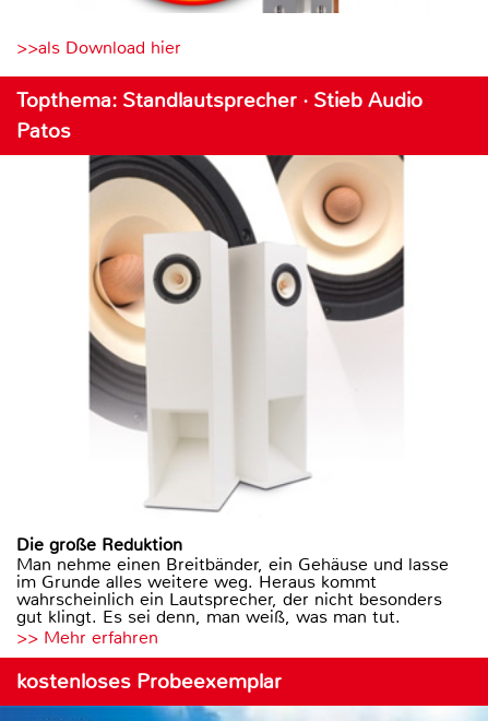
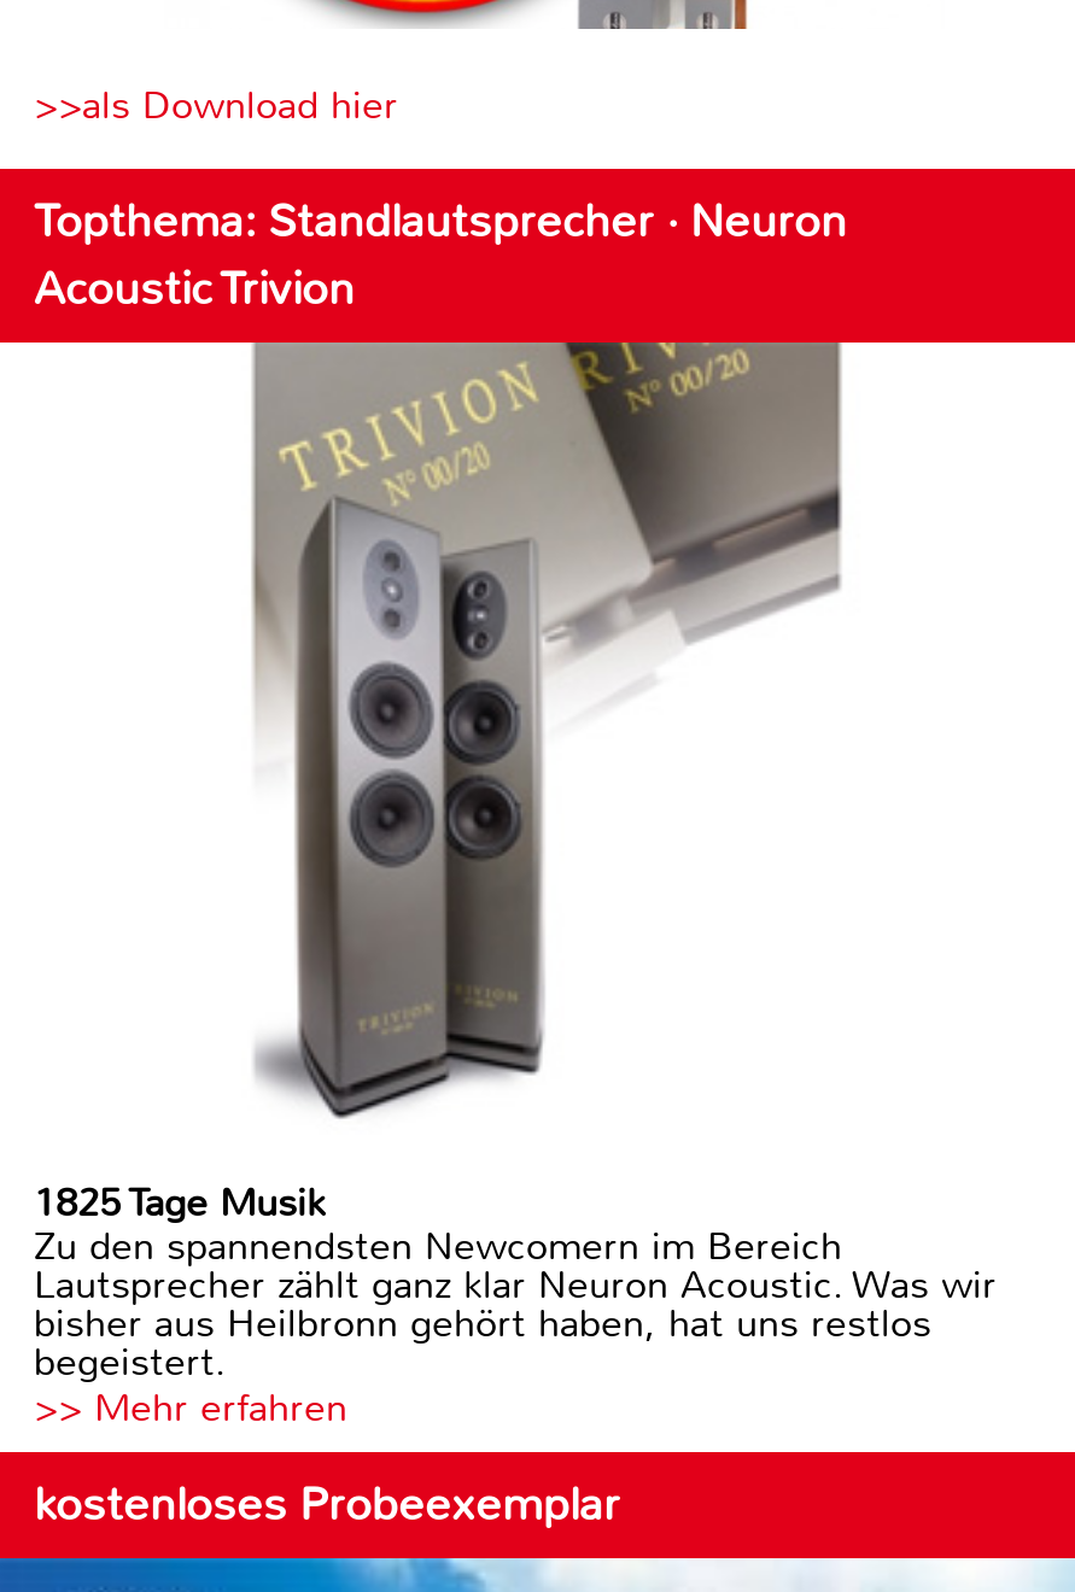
- Topthema: Standlautsprecher · Stieb Audio
- Patos
+ Topthema: Standlautsprecher · Neuron
+ Acoustic Trivion

- [image]
- Die große Reduktion
- Man nehme einen Breitbänder, ein Gehäuse und lasse
- im Grunde alles weitere weg. Heraus kommt
- wahrscheinlich ein Lautsprecher, der nicht besonders
- gut klingt. Es sei denn, man weiß, was man tut.
+ [image]
+ 1825 Tage Musik
+ Zu den spannendsten Newcomern im Bereich
+ Lautsprecher zählt ganz klar Neuron Acoustic. Was wir
+ bisher aus Heilbronn gehört haben, hat uns restlos
+ begeistert.
